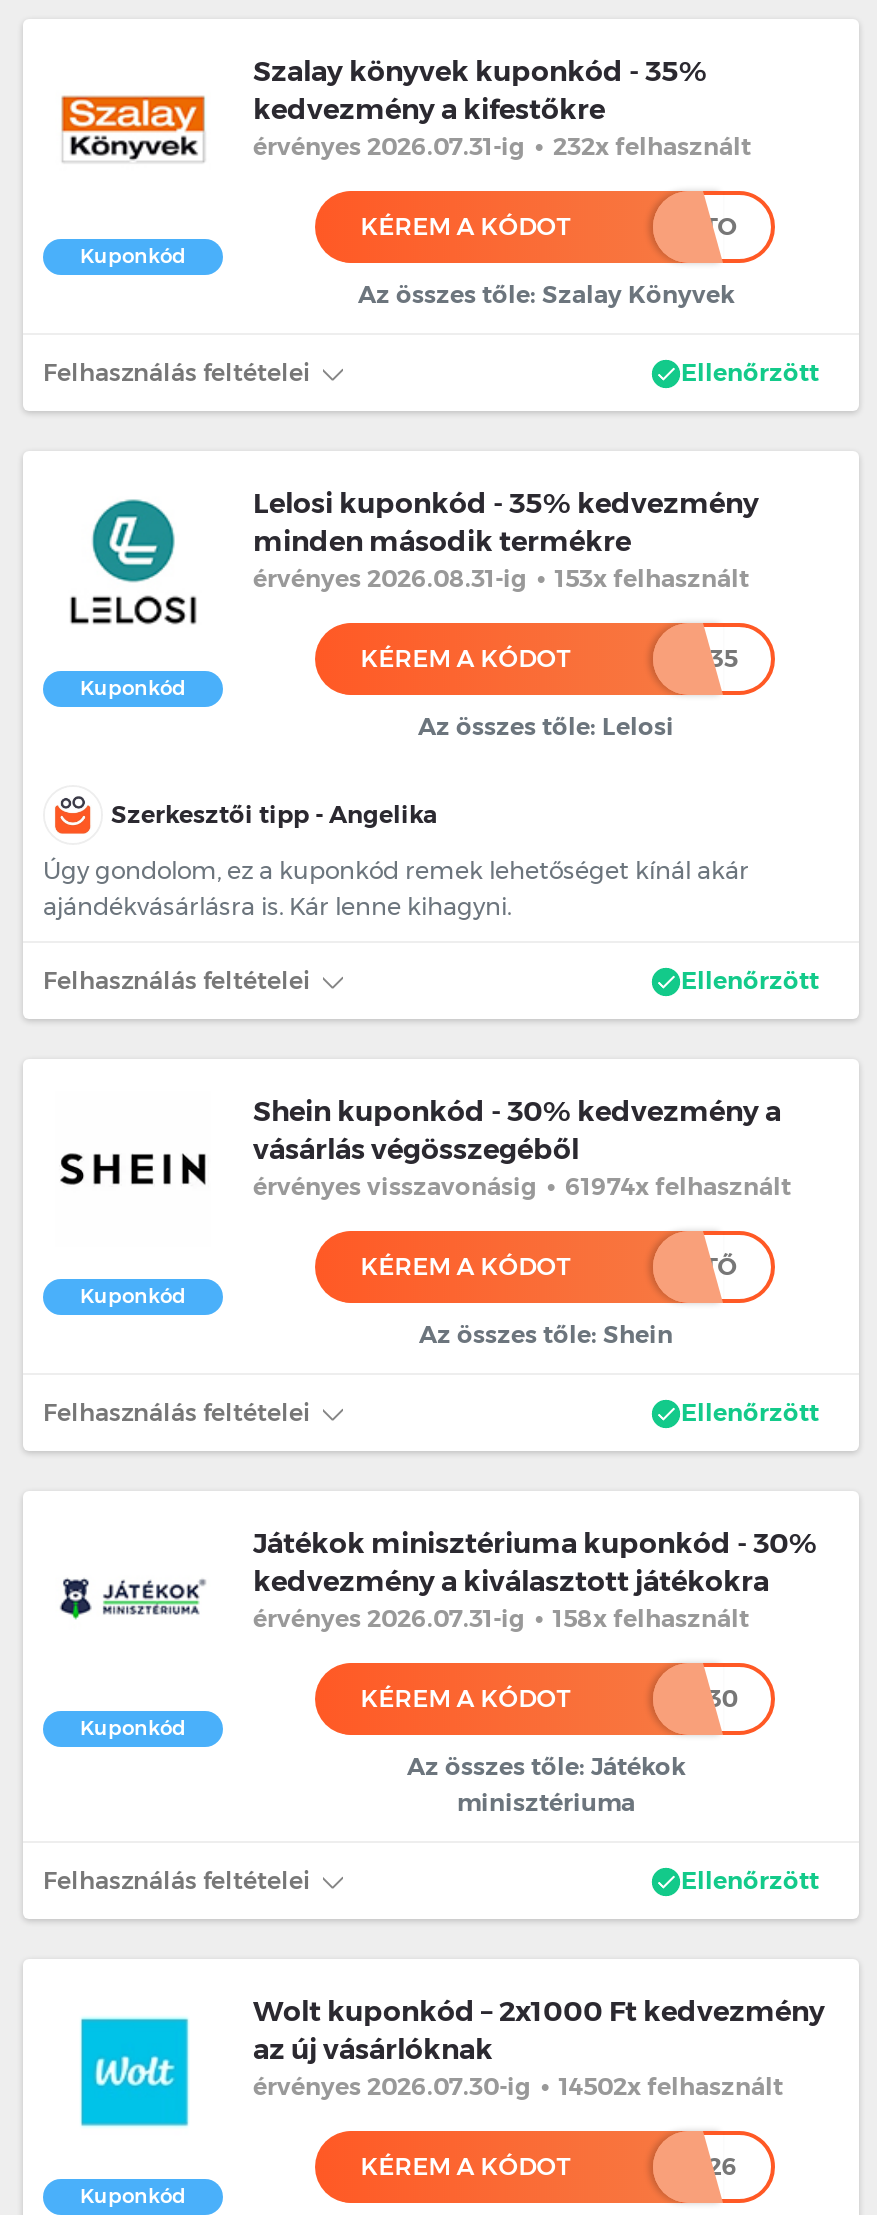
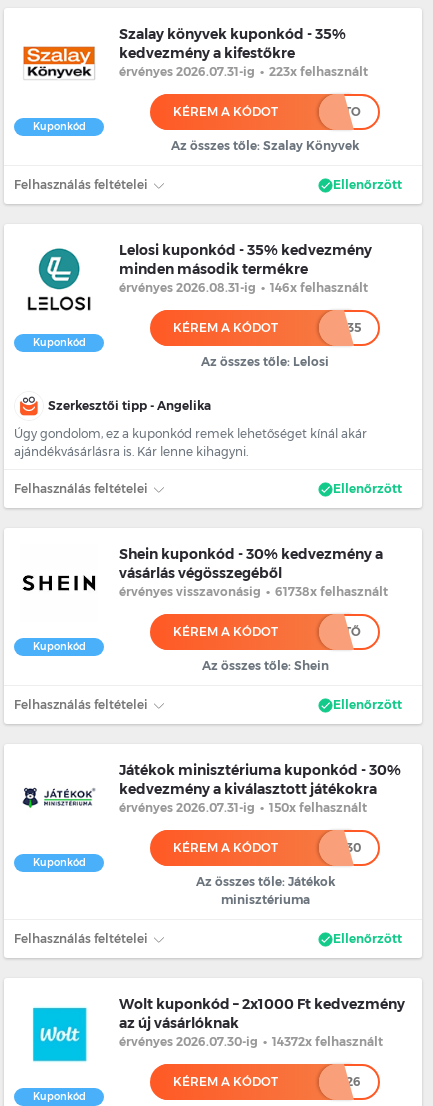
- érvényes 2026.07.31-ig • 232x felhasznált
+ érvényes 2026.07.31-ig • 223x felhasznált

- érvényes 2026.08.31-ig • 153x felhasznált
+ érvényes 2026.08.31-ig • 146x felhasznált

- érvényes visszavonásig • 61974x felhasznált
+ érvényes visszavonásig • 61738x felhasznált

- érvényes 2026.07.31-ig • 158x felhasznált
+ érvényes 2026.07.31-ig • 150x felhasznált

- érvényes 2026.07.30-ig • 14502x felhasznált
+ érvényes 2026.07.30-ig • 14372x felhasznált
